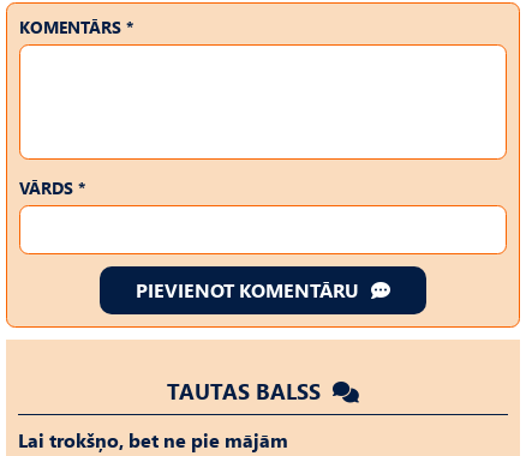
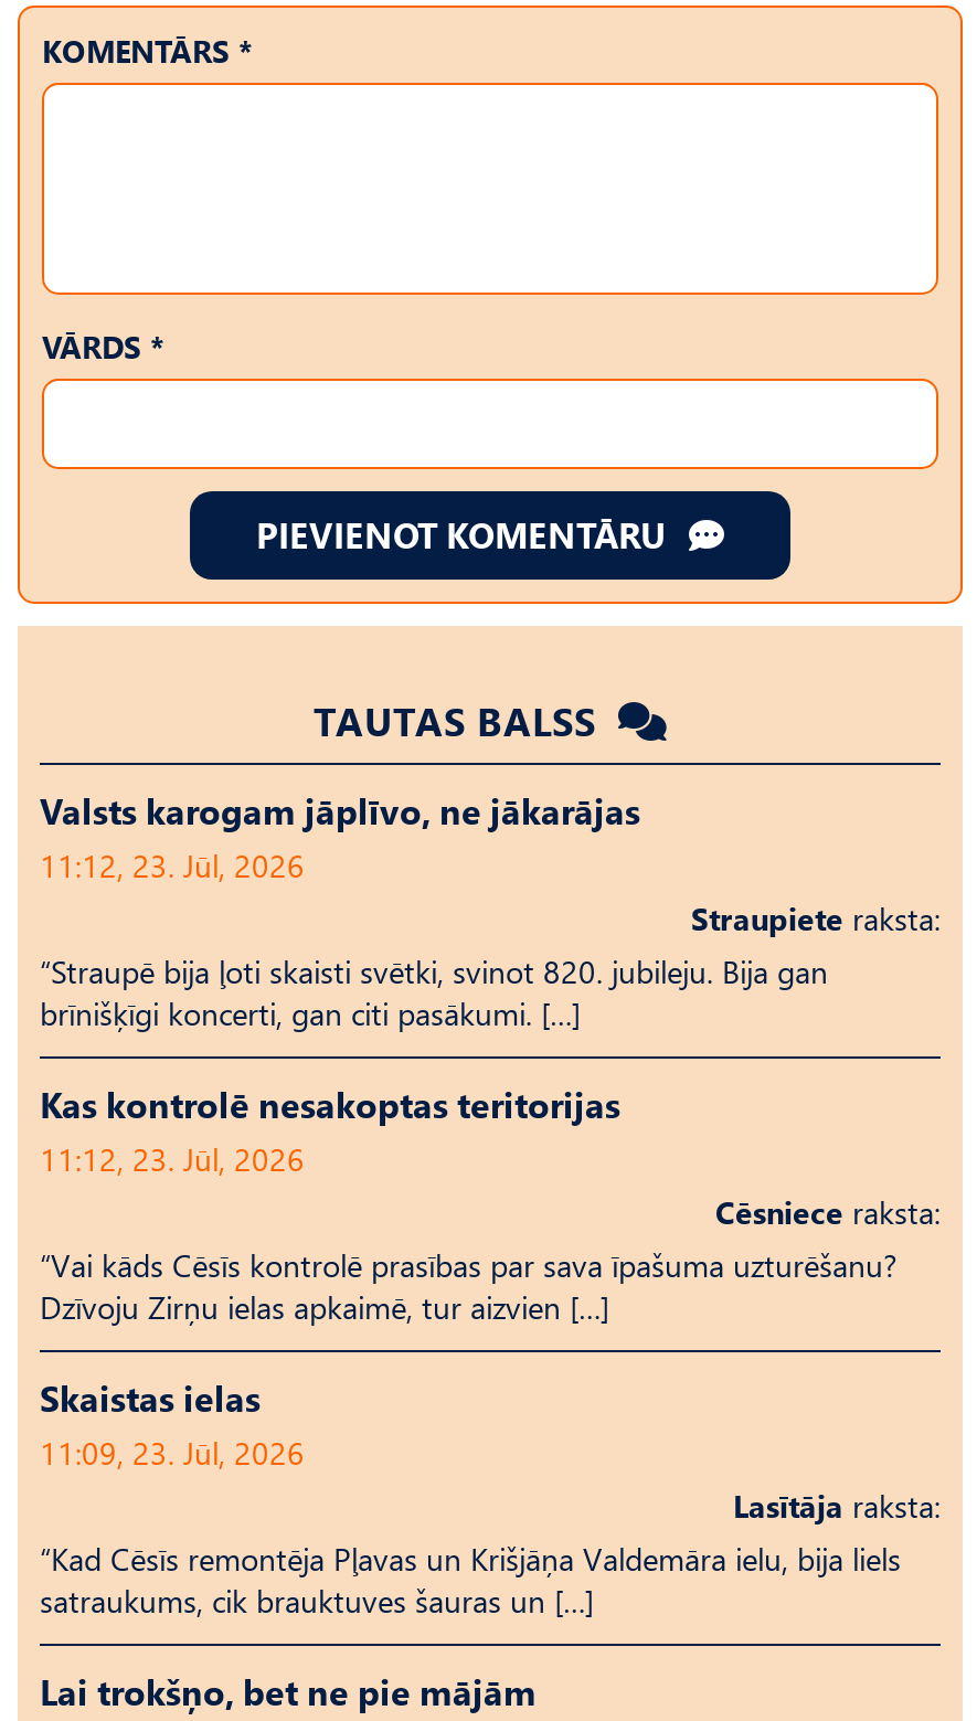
+ Valsts karogam jāplīvo, ne jākarājas
+ 11:12, 23. Jūl, 2026
+ Straupiete raksta:
+ “Straupē bija ļoti skaisti svētki, svinot 820. jubileju. Bija gan
+ brīnišķīgi koncerti, gan citi pasākumi. […]
+ Kas kontrolē nesakoptas teritorijas
+ 11:12, 23. Jūl, 2026
+ Cēsniece raksta:
+ “Vai kāds Cēsīs kontrolē prasības par sava īpašuma uzturēšanu?
+ Dzīvoju Zirņu ielas apkaimē, tur aizvien […]
+ Skaistas ielas
+ 11:09, 23. Jūl, 2026
+ Lasītāja raksta:
+ “Kad Cēsīs remontēja Pļavas un Krišjāņa Valdemāra ielu, bija liels
+ satraukums, cik brauktuves šauras un […]
